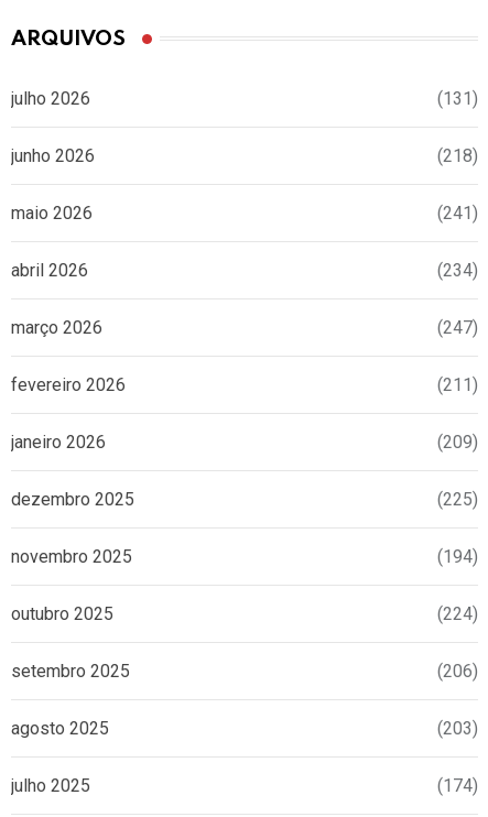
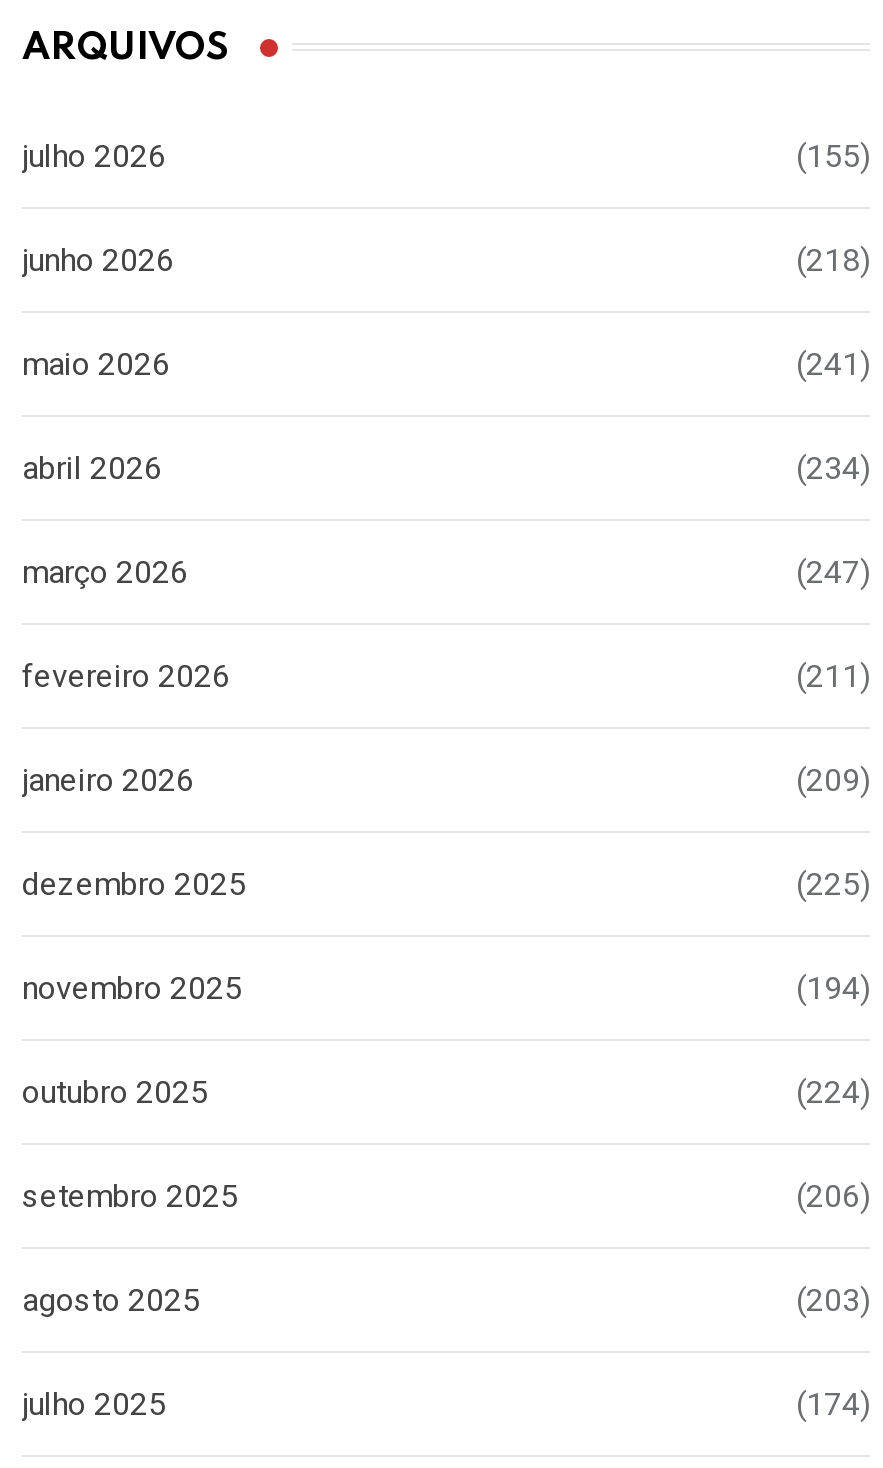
- (131)
+ (155)
